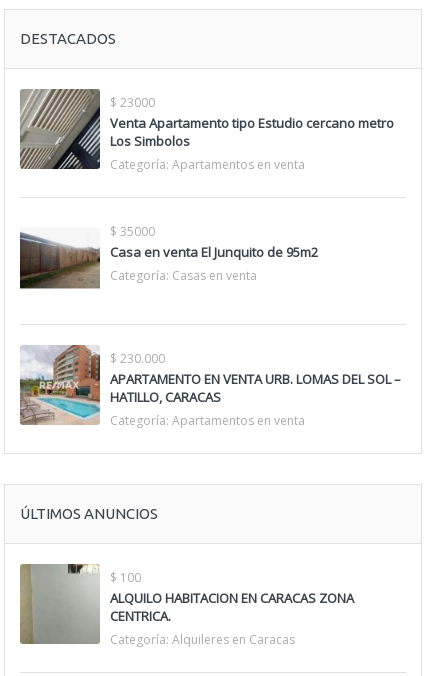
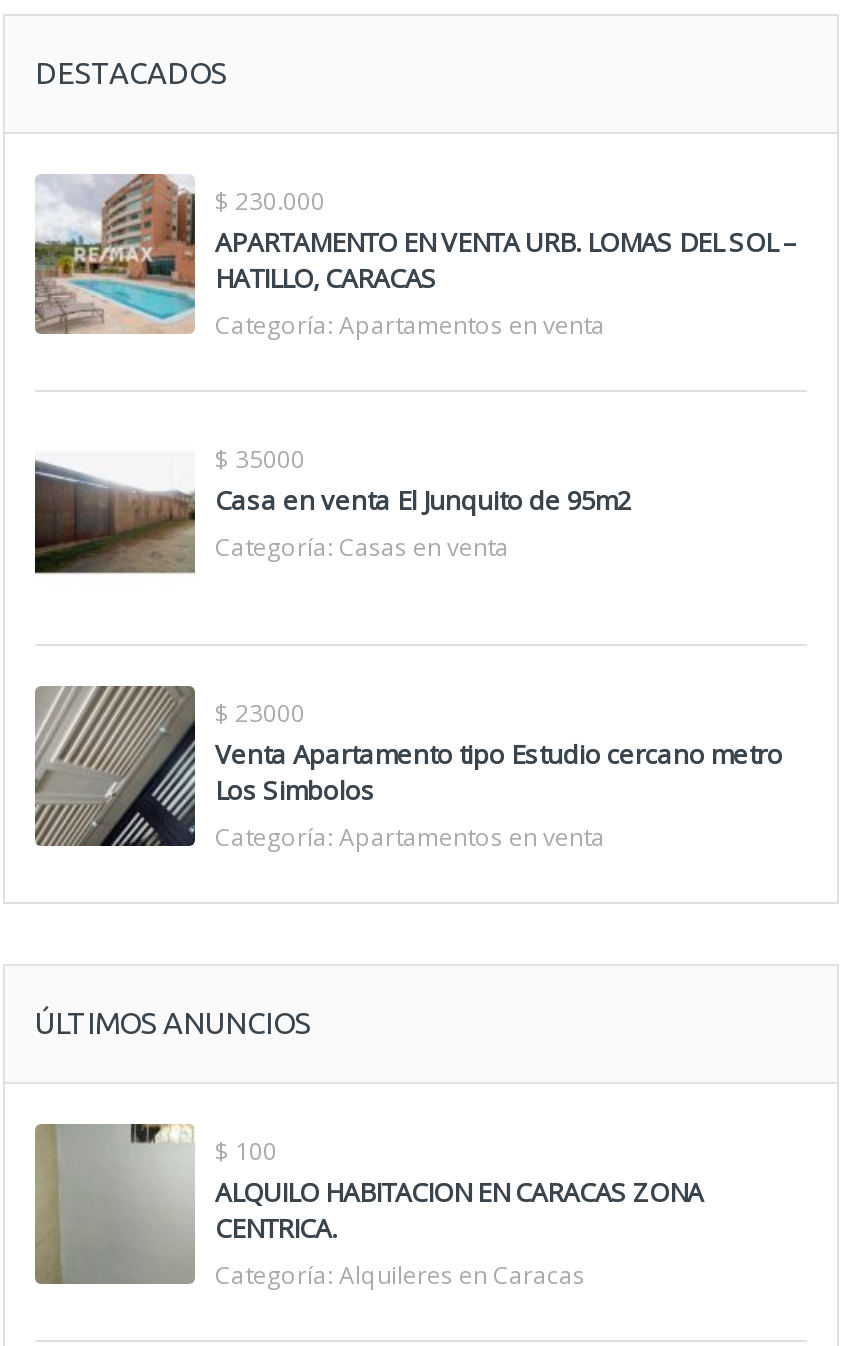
moved down: [image] | $ 23000 | Venta Apartamento tipo Estudio cercano metro | Los Simbolos

moved up: [image] | $ 230.000 | APARTAMENTO EN VENTA URB. LOMAS DEL SOL – | HATILLO, CARACAS
